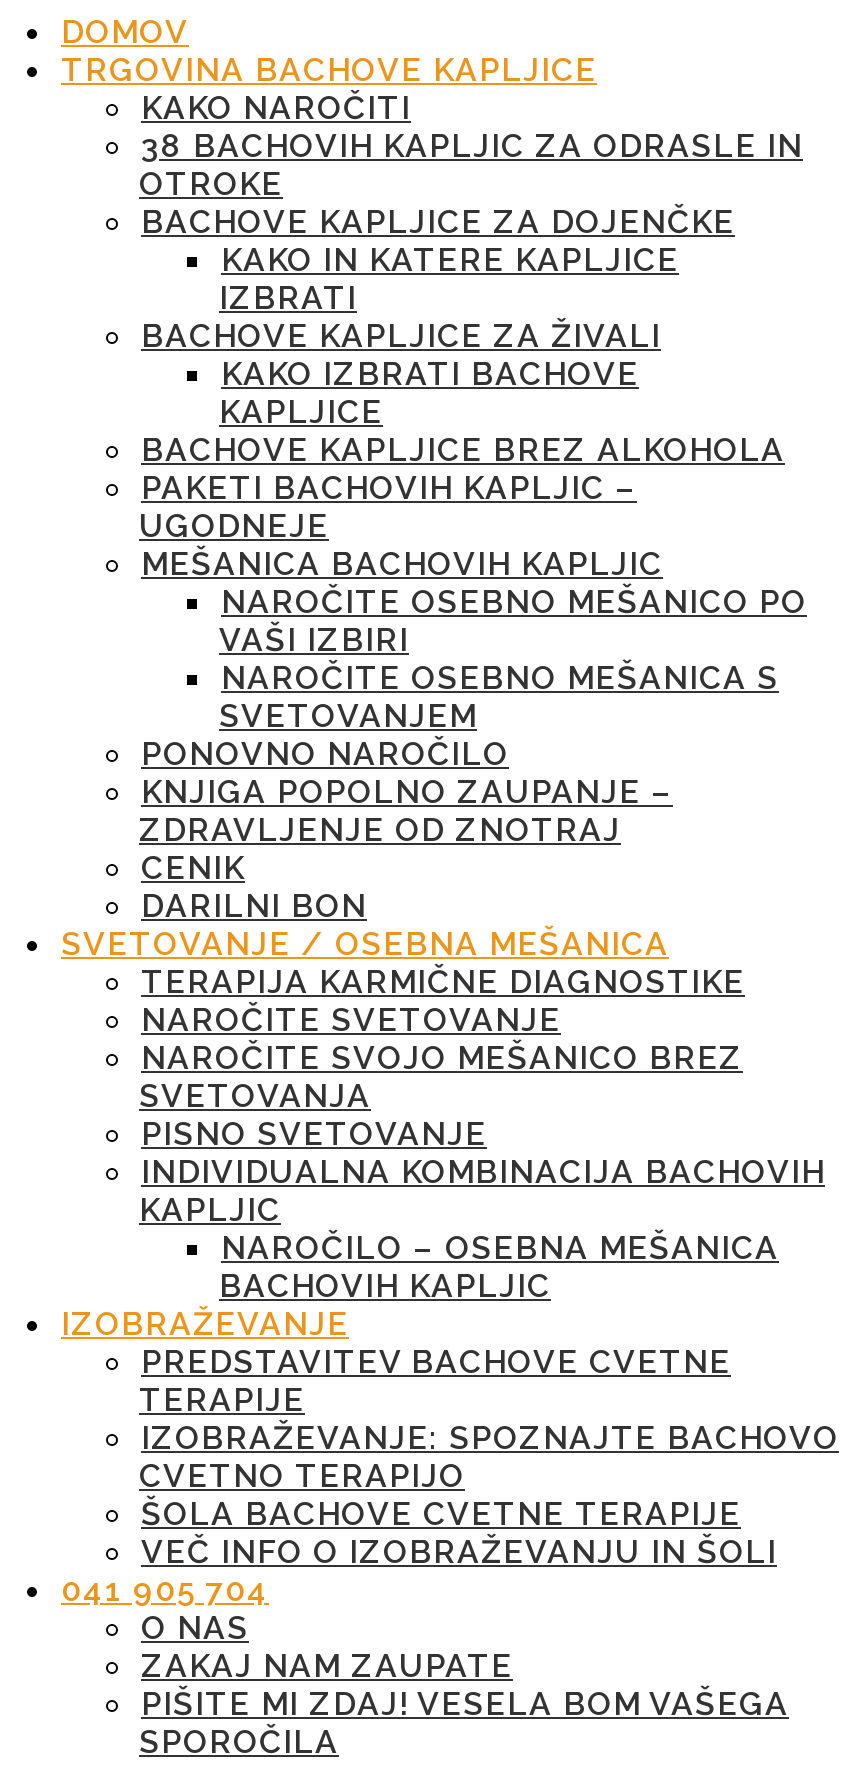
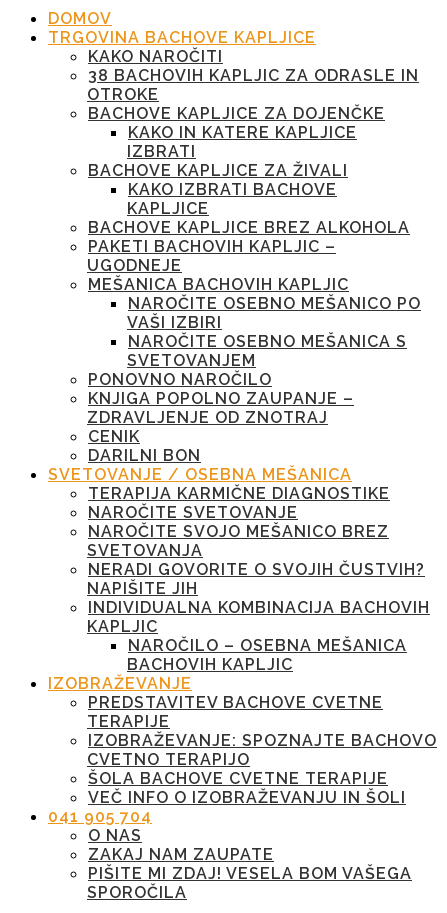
- PISNO SVETOVANJE
+ NERADI GOVORITE O SVOJIH ČUSTVIH?
+ NAPIŠITE JIH
